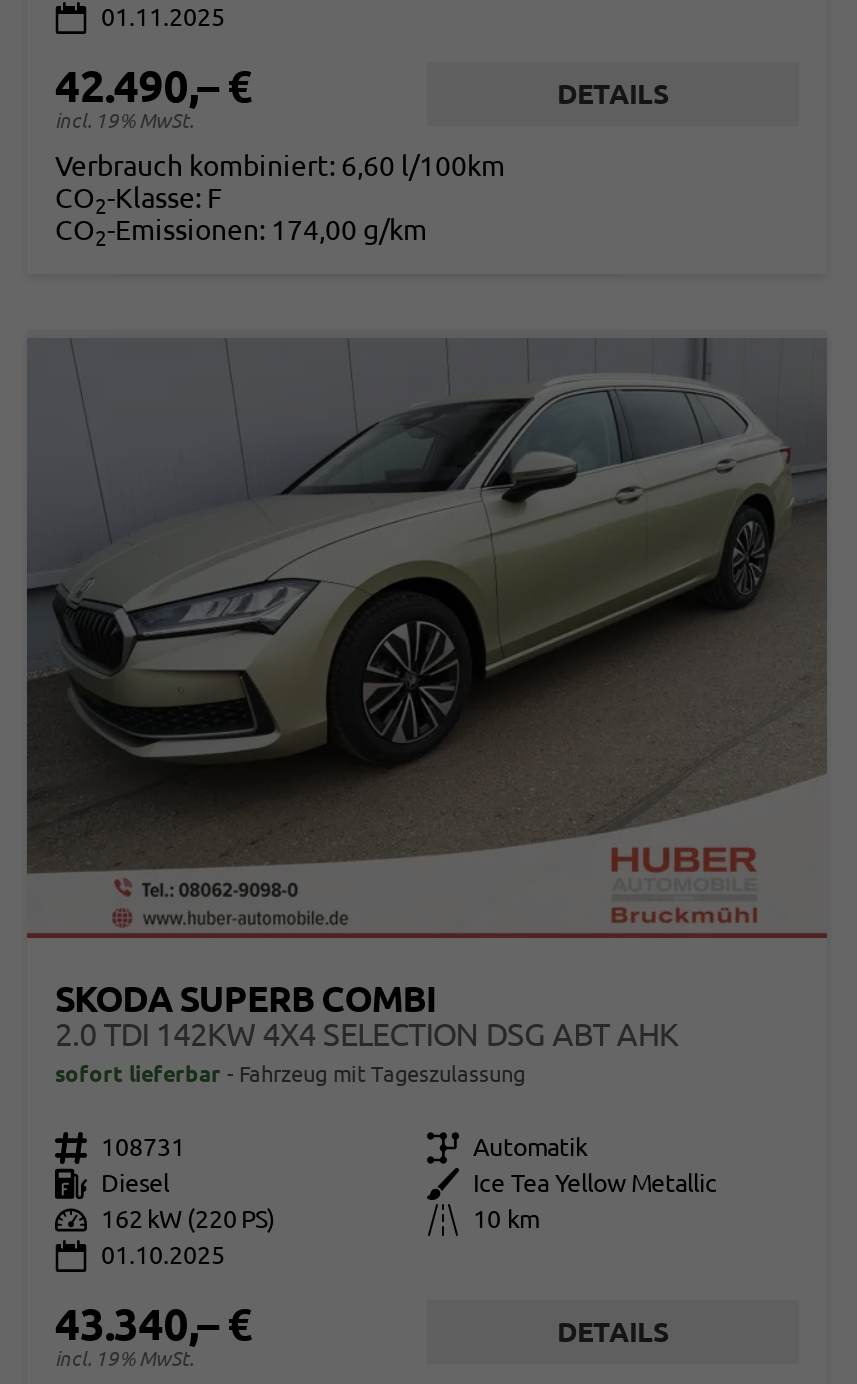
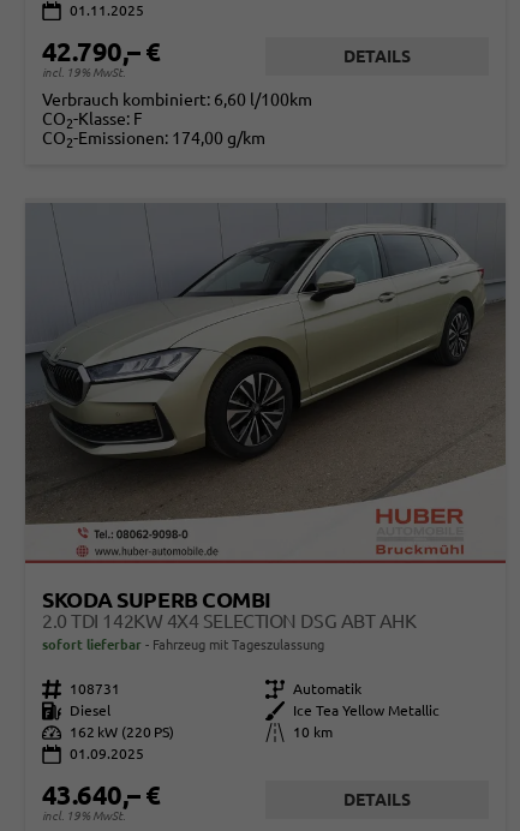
- 42.490,– €
+ 42.790,– €

- 01.10.2025
+ 01.09.2025

- 43.340,– €
+ 43.640,– €
